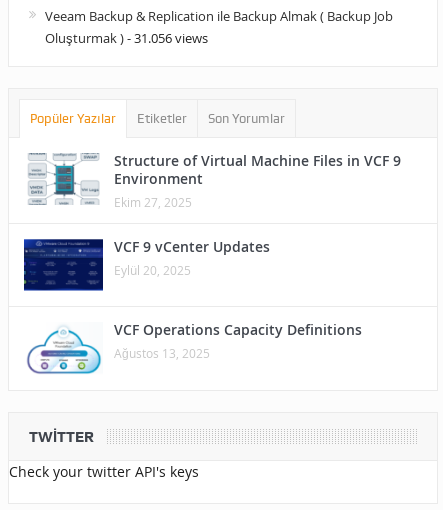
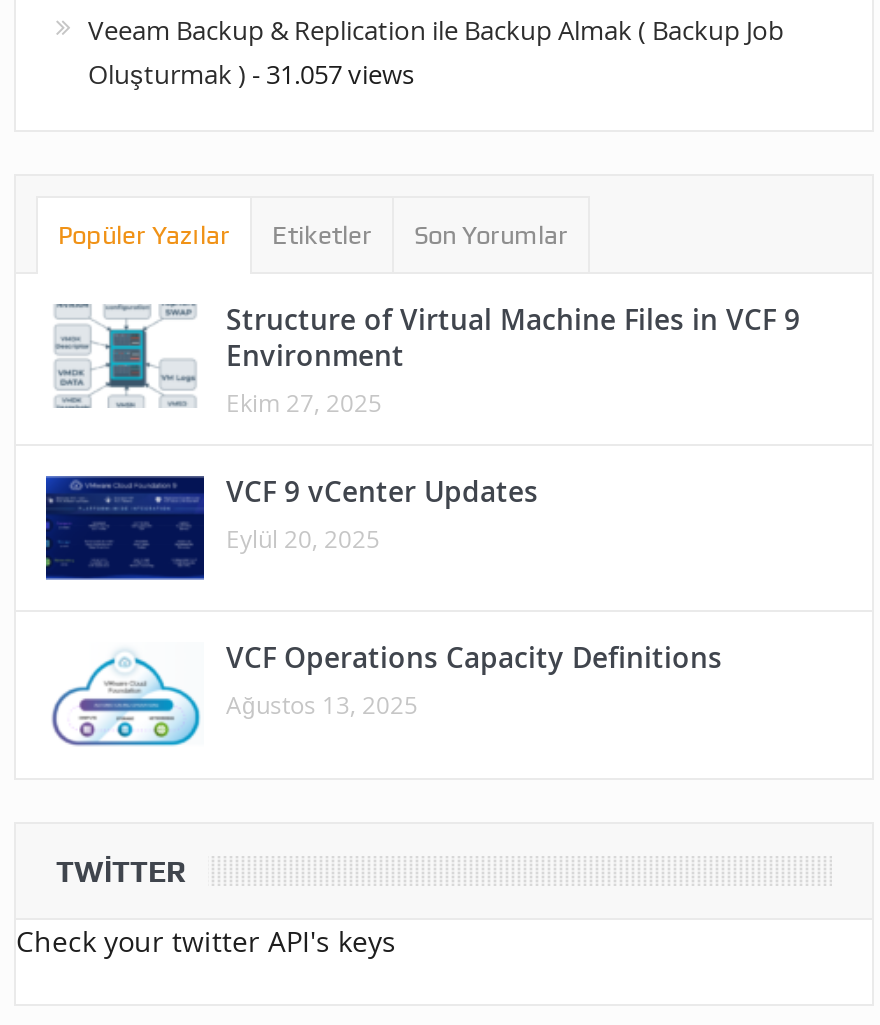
- Oluşturmak ) - 31.056 views
+ Oluşturmak ) - 31.057 views
